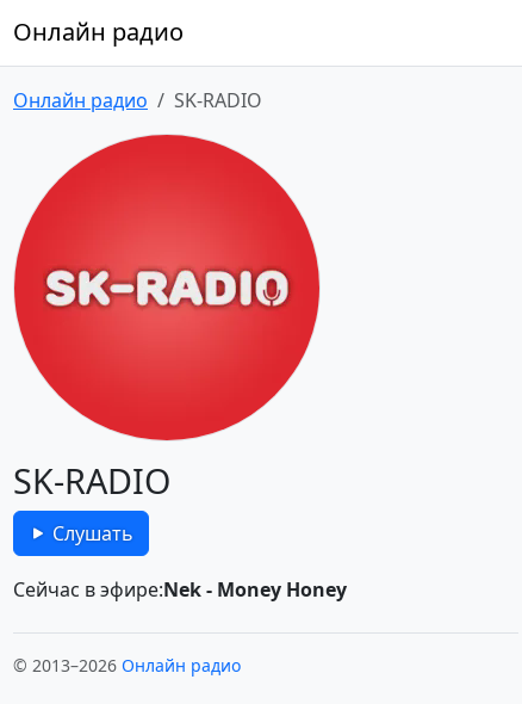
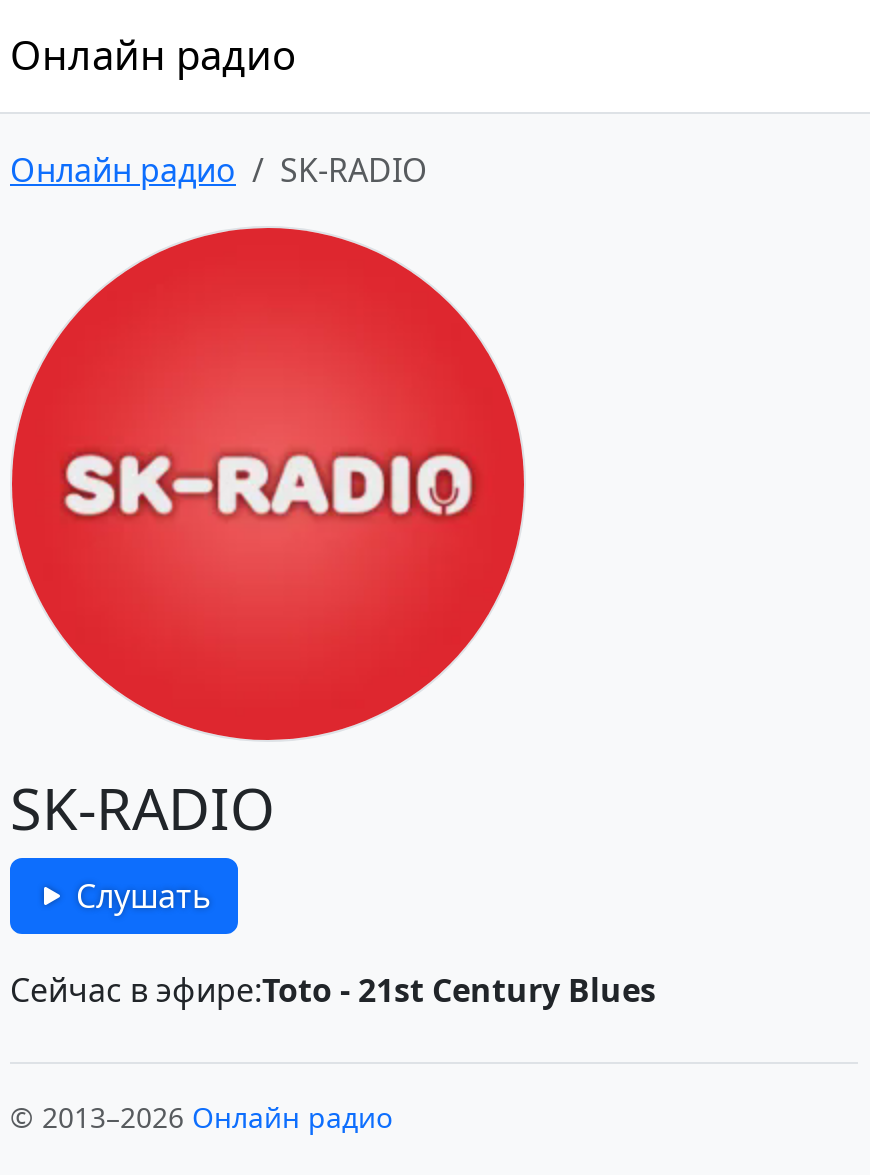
- Сейчас в эфире:Nek - Money Honey
+ Сейчас в эфире:Toto - 21st Century Blues
